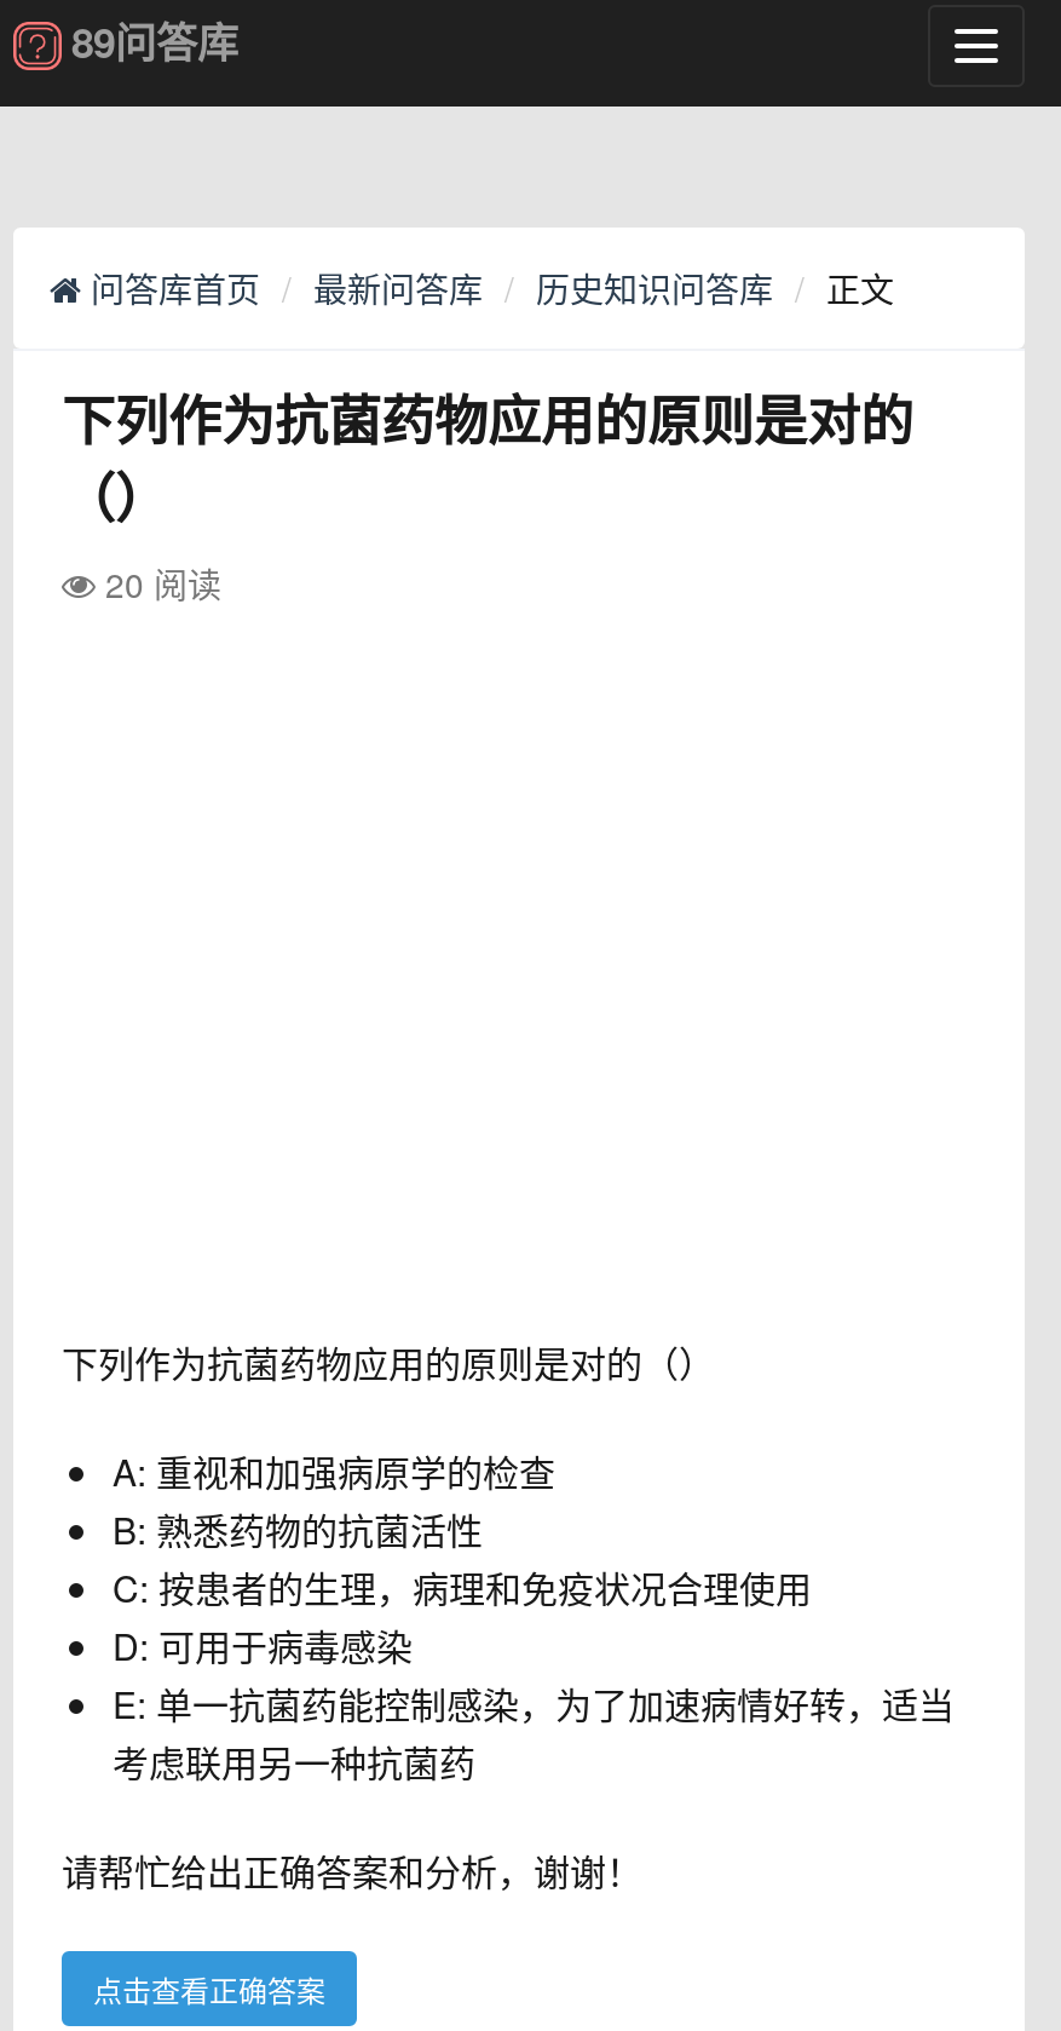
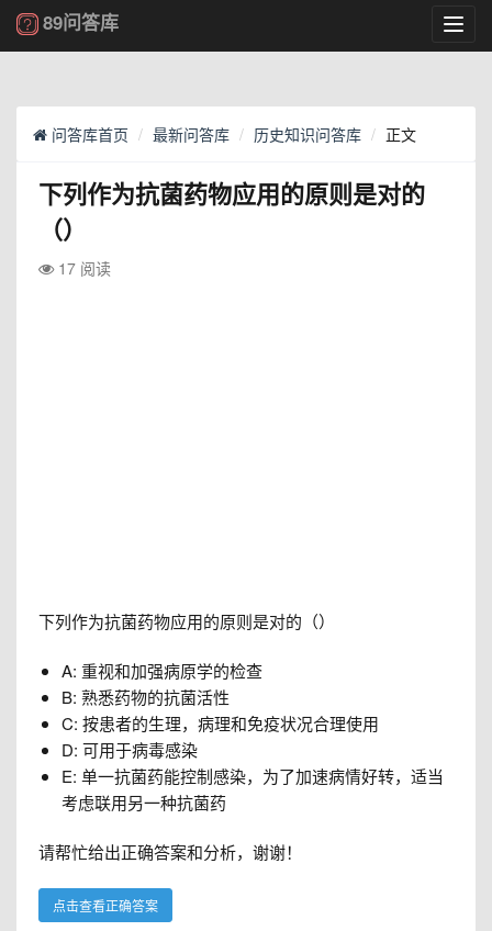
- 20 阅读
+ 17 阅读
